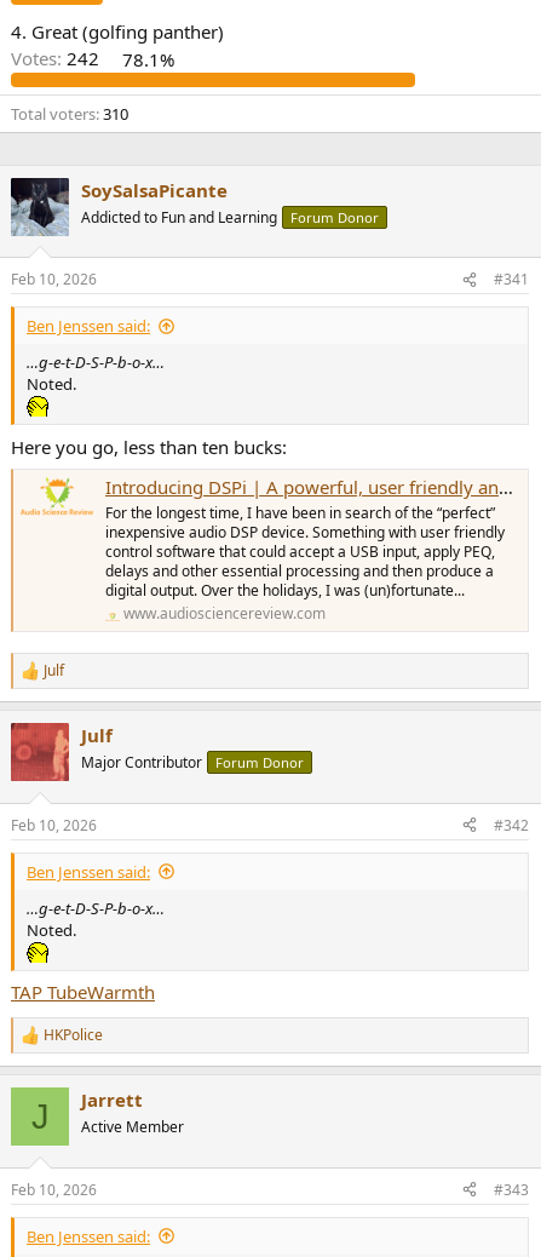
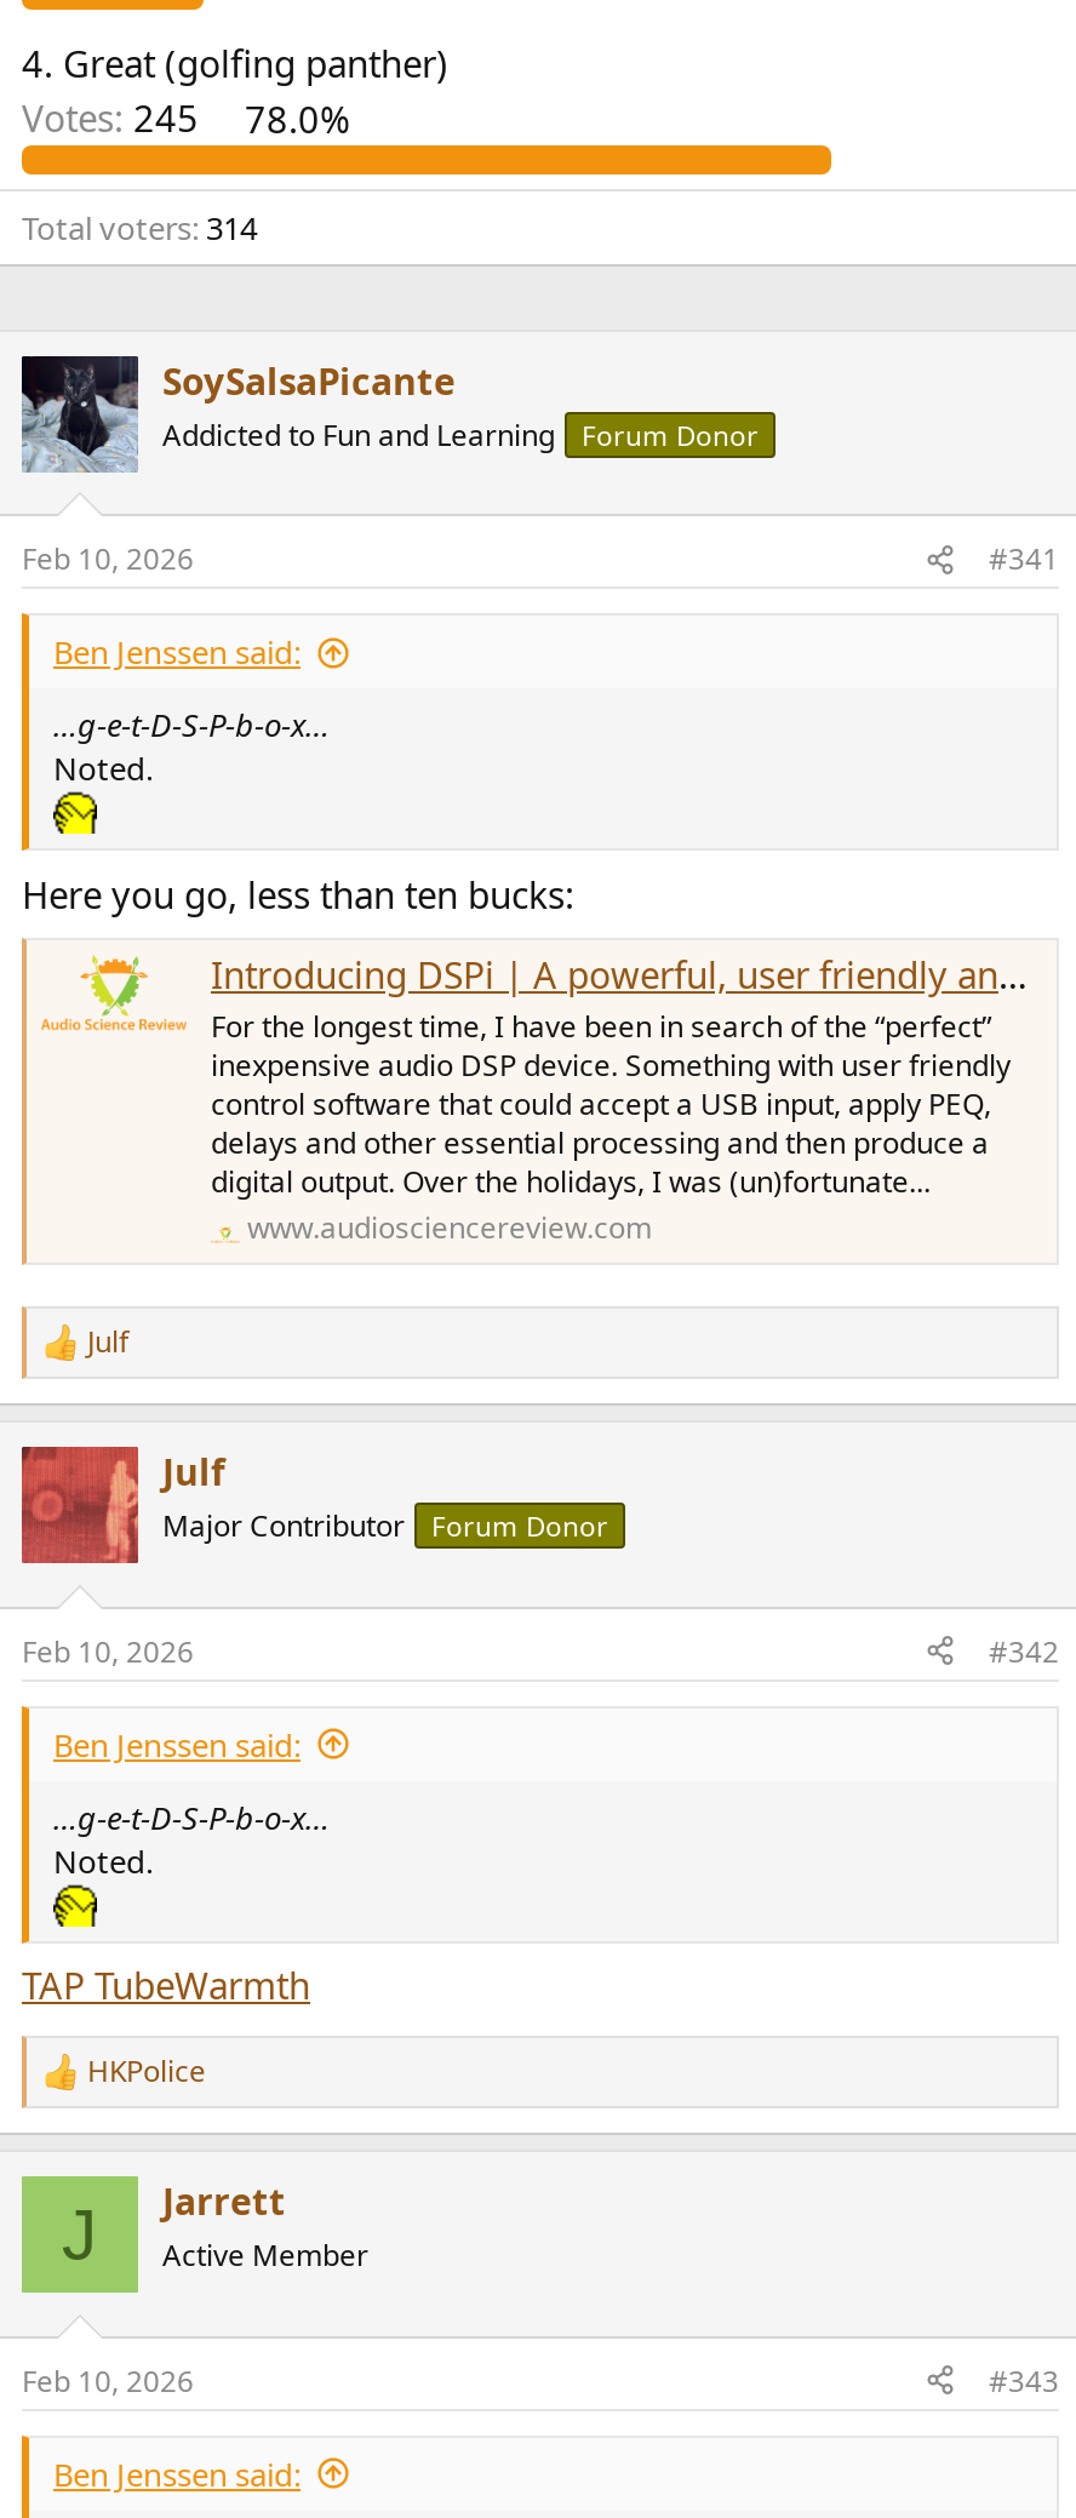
- Votes: 242
+ Votes: 245

- 78.1%
+ 78.0%

- Total voters 310
+ Total voters 314
